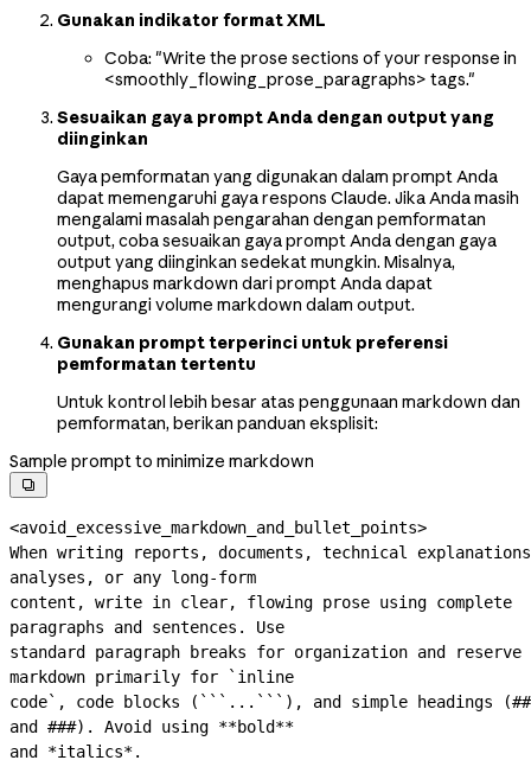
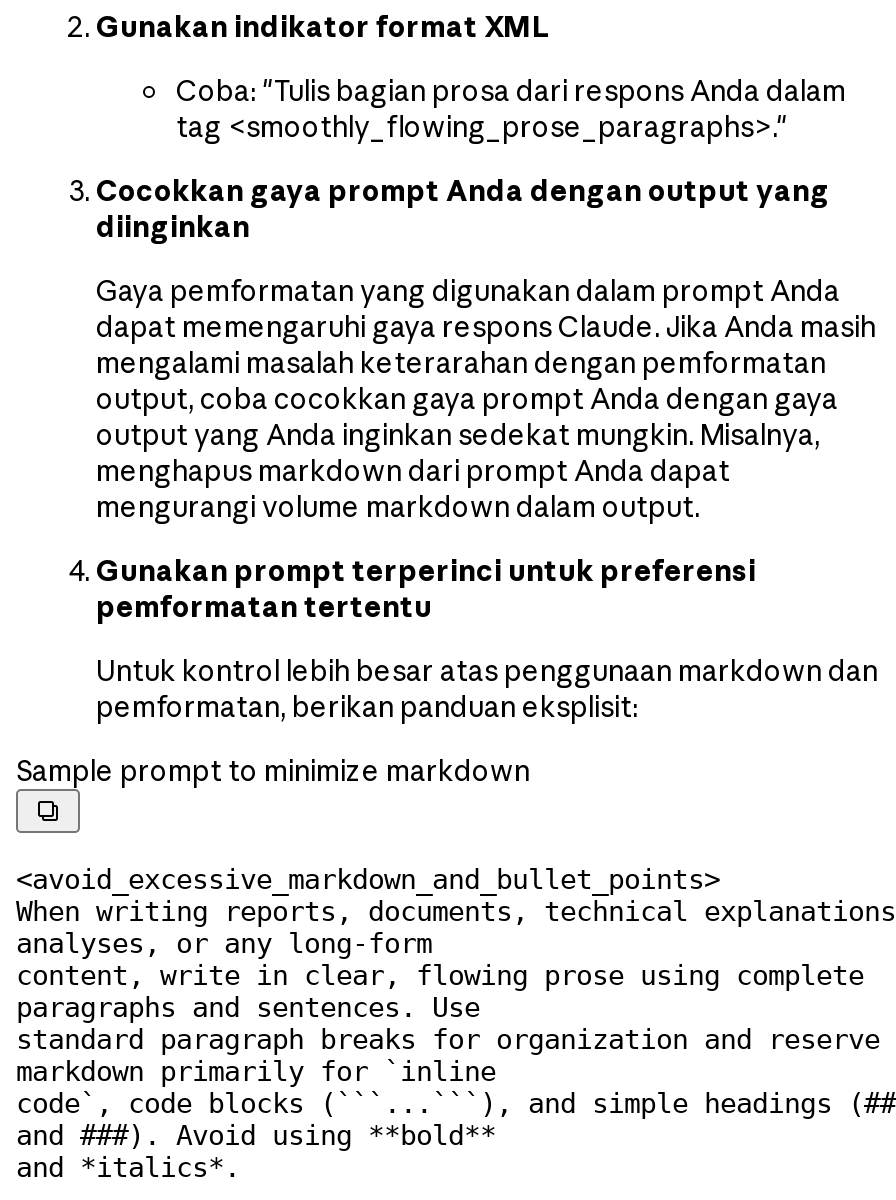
- Coba: "Write the prose sections of your response in
- <smoothly_flowing_prose_paragraphs> tags."
+ Coba: "Tulis bagian prosa dari respons Anda dalam
+ tag <smoothly_flowing_prose_paragraphs>."

- Sesuaikan gaya prompt Anda dengan output yang
+ Cocokkan gaya prompt Anda dengan output yang

- mengalami masalah pengarahan dengan pemformatan
- output, coba sesuaikan gaya prompt Anda dengan gaya
- output yang diinginkan sedekat mungkin. Misalnya,
+ mengalami masalah keterarahan dengan pemformatan
+ output, coba cocokkan gaya prompt Anda dengan gaya
+ output yang Anda inginkan sedekat mungkin. Misalnya,
